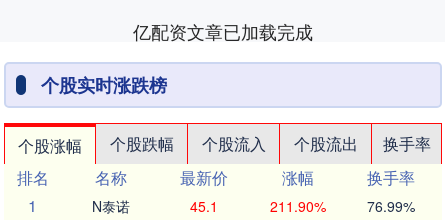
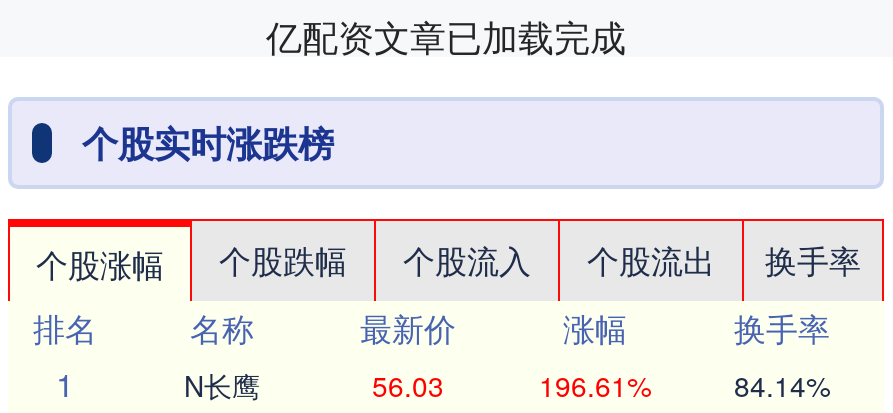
- N泰诺
+ N长鹰

- 45.1
+ 56.03

- 211.90%
+ 196.61%

- 76.99%
+ 84.14%
